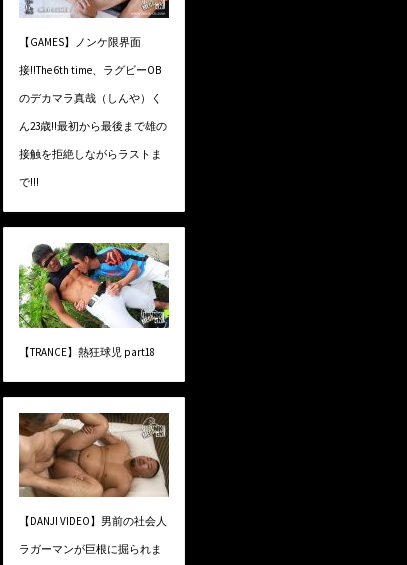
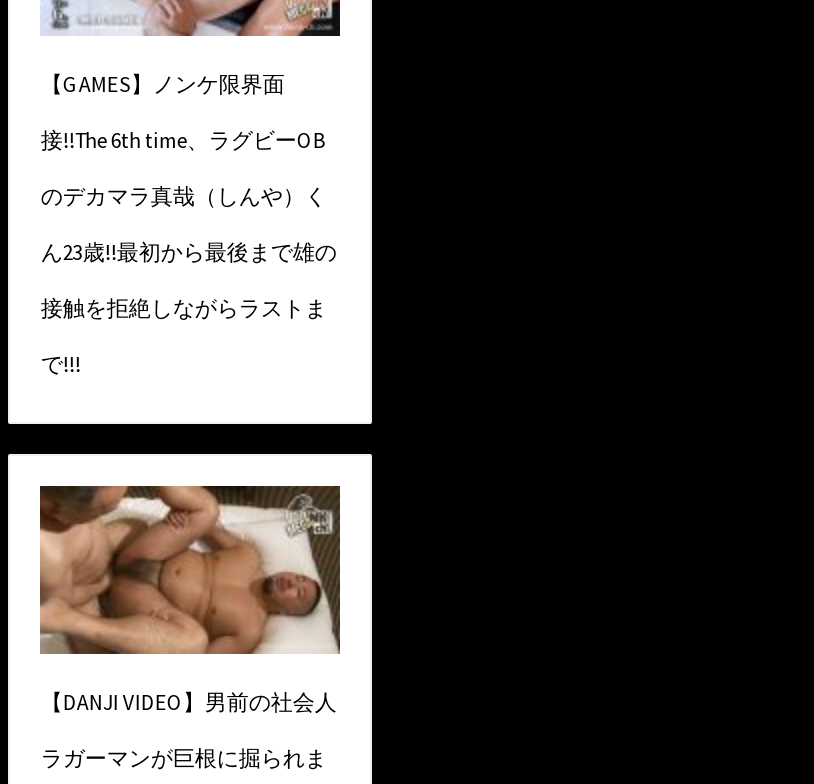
- [image]
- 【TRANCE】熱狂球児 part18
